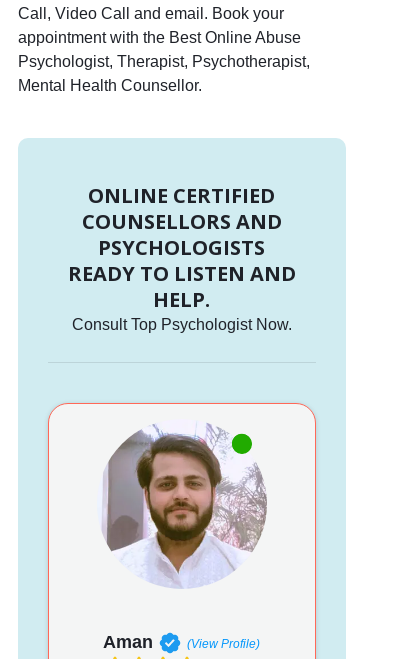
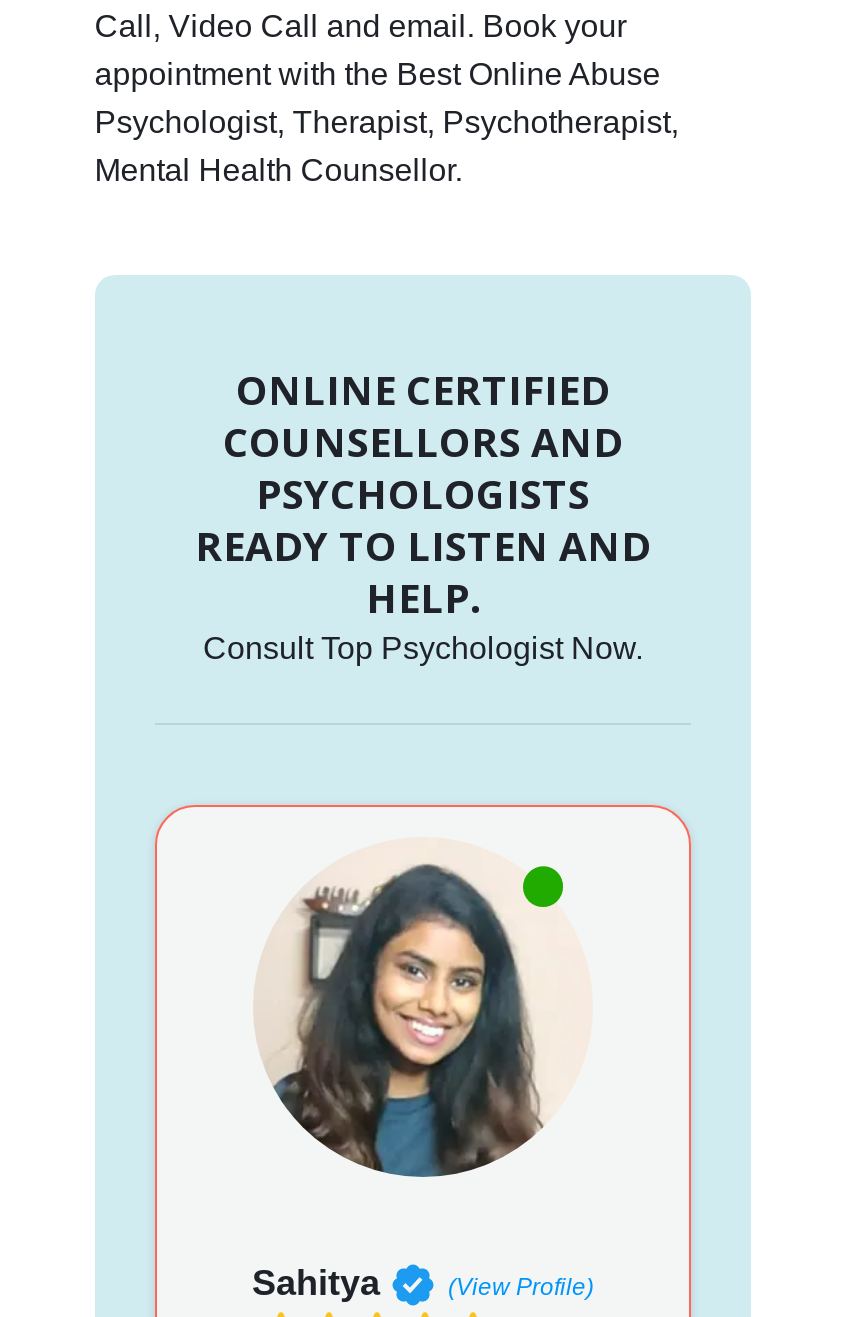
- [image]
+ [image]

- Aman
+ Sahitya
